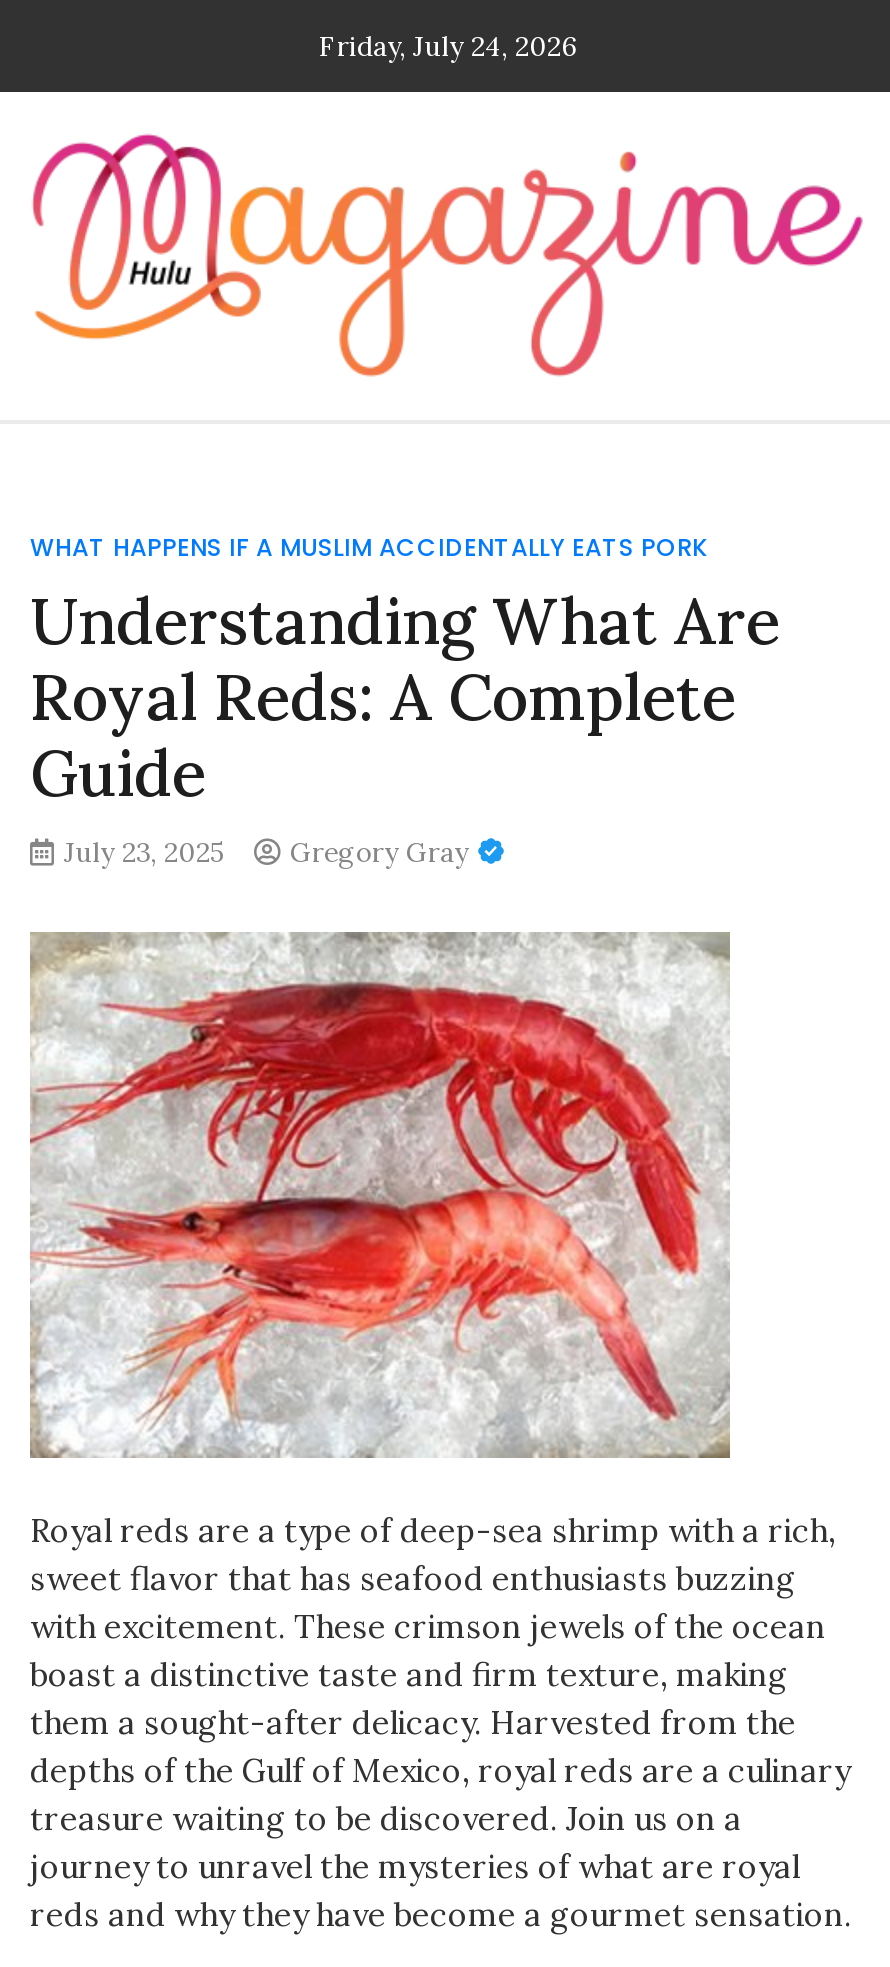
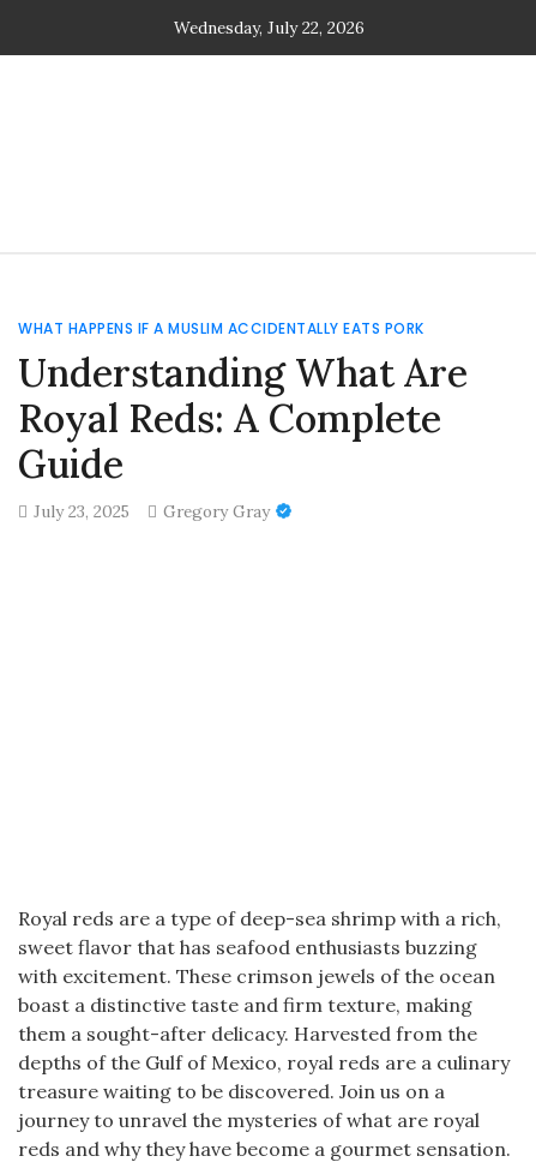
- Friday, July 24, 2026
+ Wednesday, July 22, 2026

- [image]

- [image]
